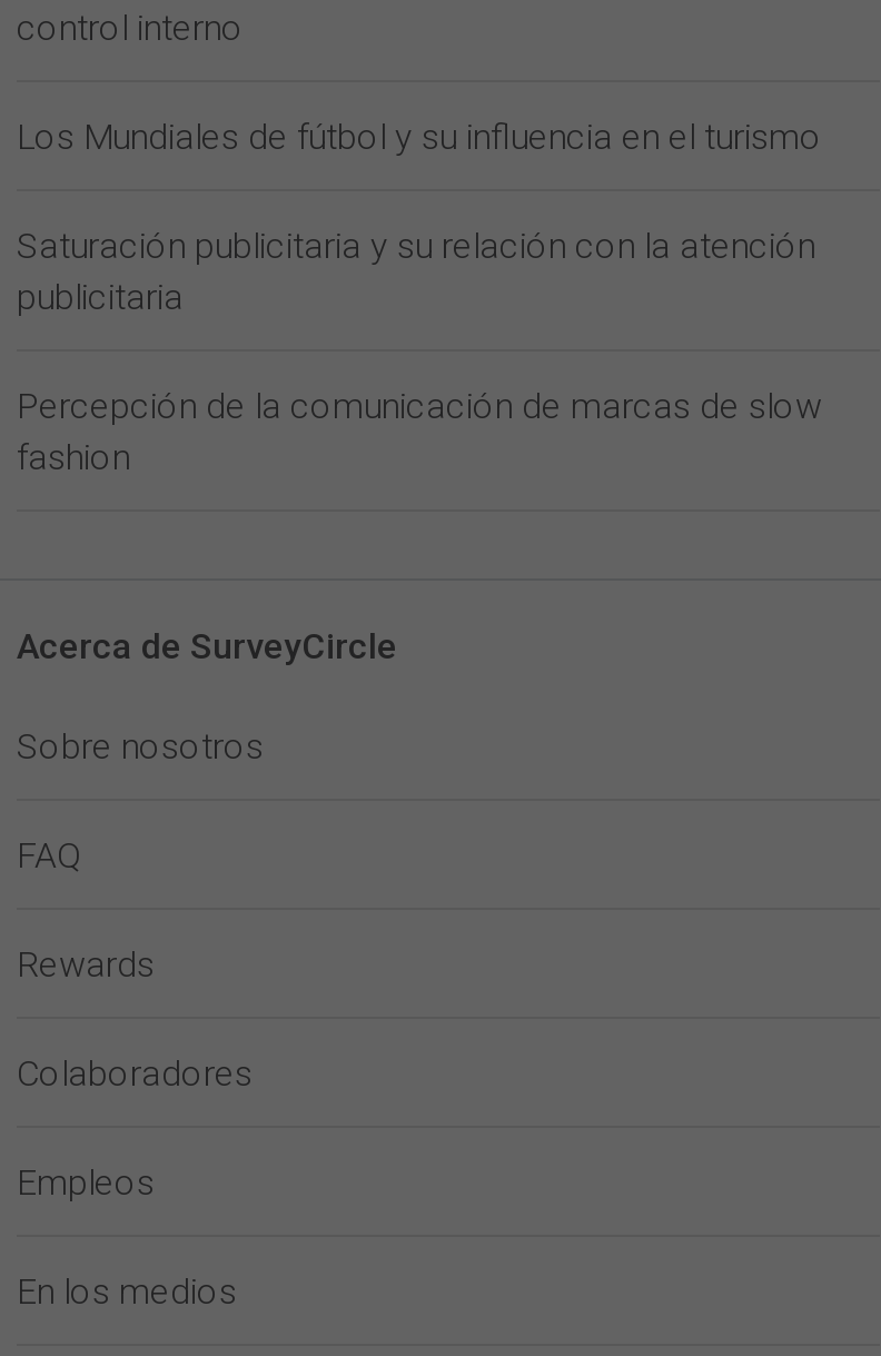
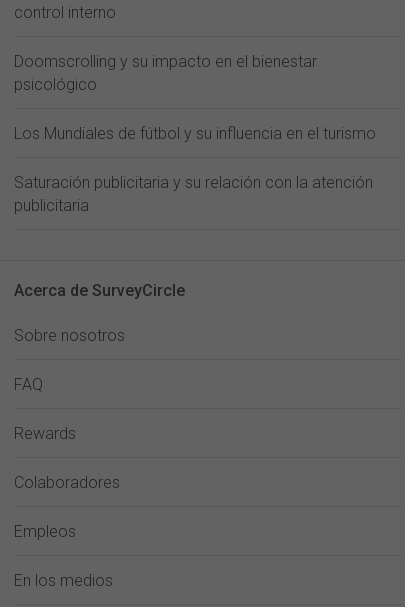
+ Doomscrolling y su impacto en el bienestar
+ psicológico

moved down: Los Mundiales de fútbol y su influencia en el turismo | Saturación publicitaria y su relación con la atención | publicitaria

- Percepción de la comunicación de marcas de slow
- fashion
